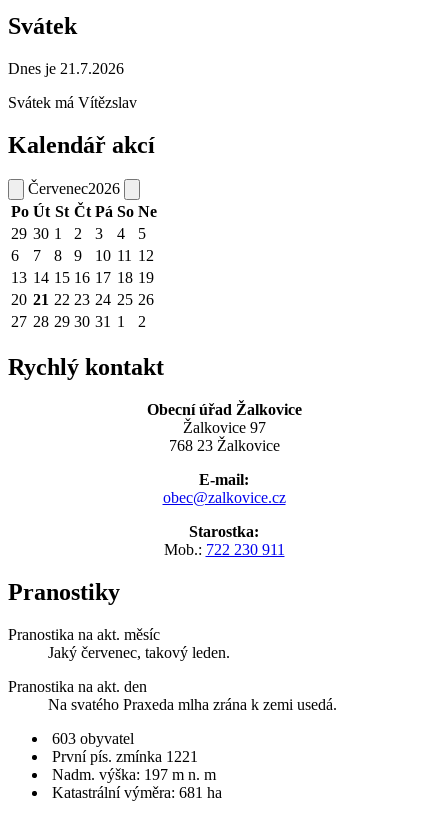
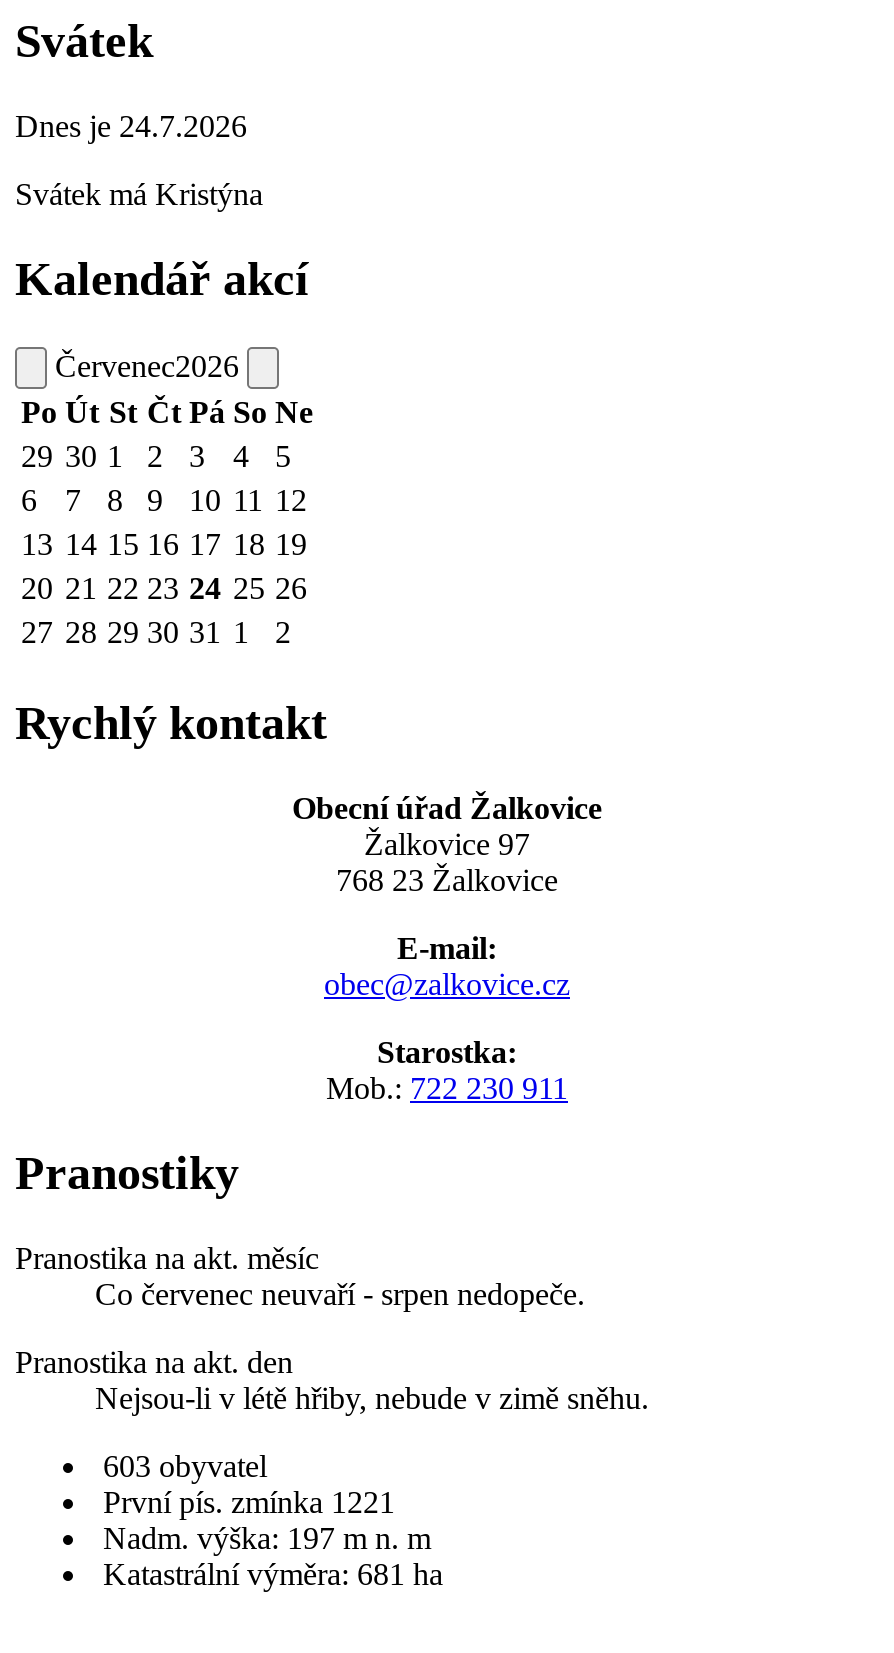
- Dnes je 21.7.2026
+ Dnes je 24.7.2026

- Svátek má Vítězslav
+ Svátek má Kristýna

- Jaký červenec, takový leden.
+ Co červenec neuvaří - srpen nedopeče.

- Na svatého Praxeda mlha zrána k zemi usedá.
+ Nejsou-li v létě hřiby, nebude v zimě sněhu.
